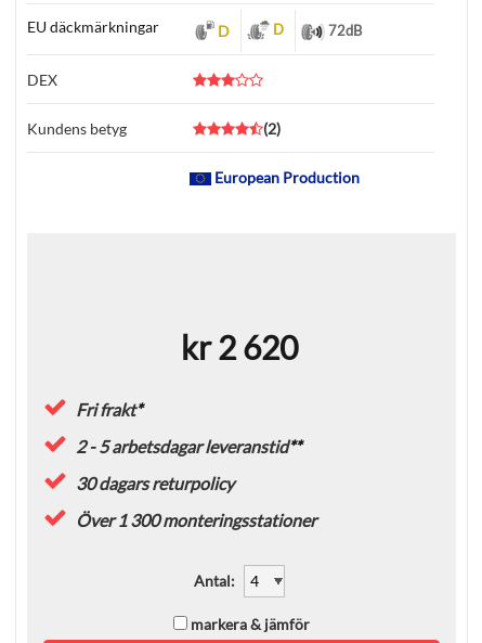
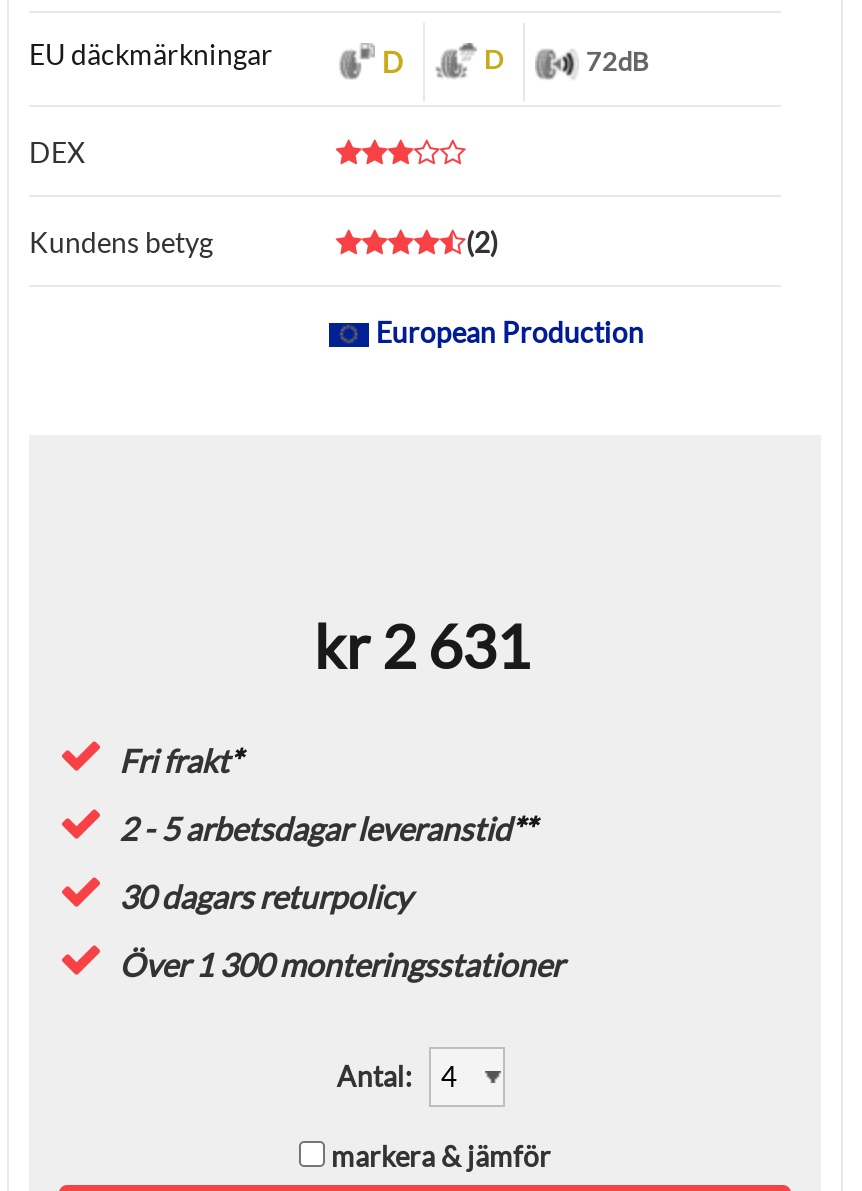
- kr 2 620
+ kr 2 631
